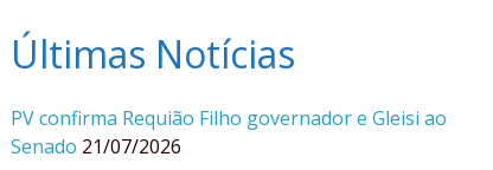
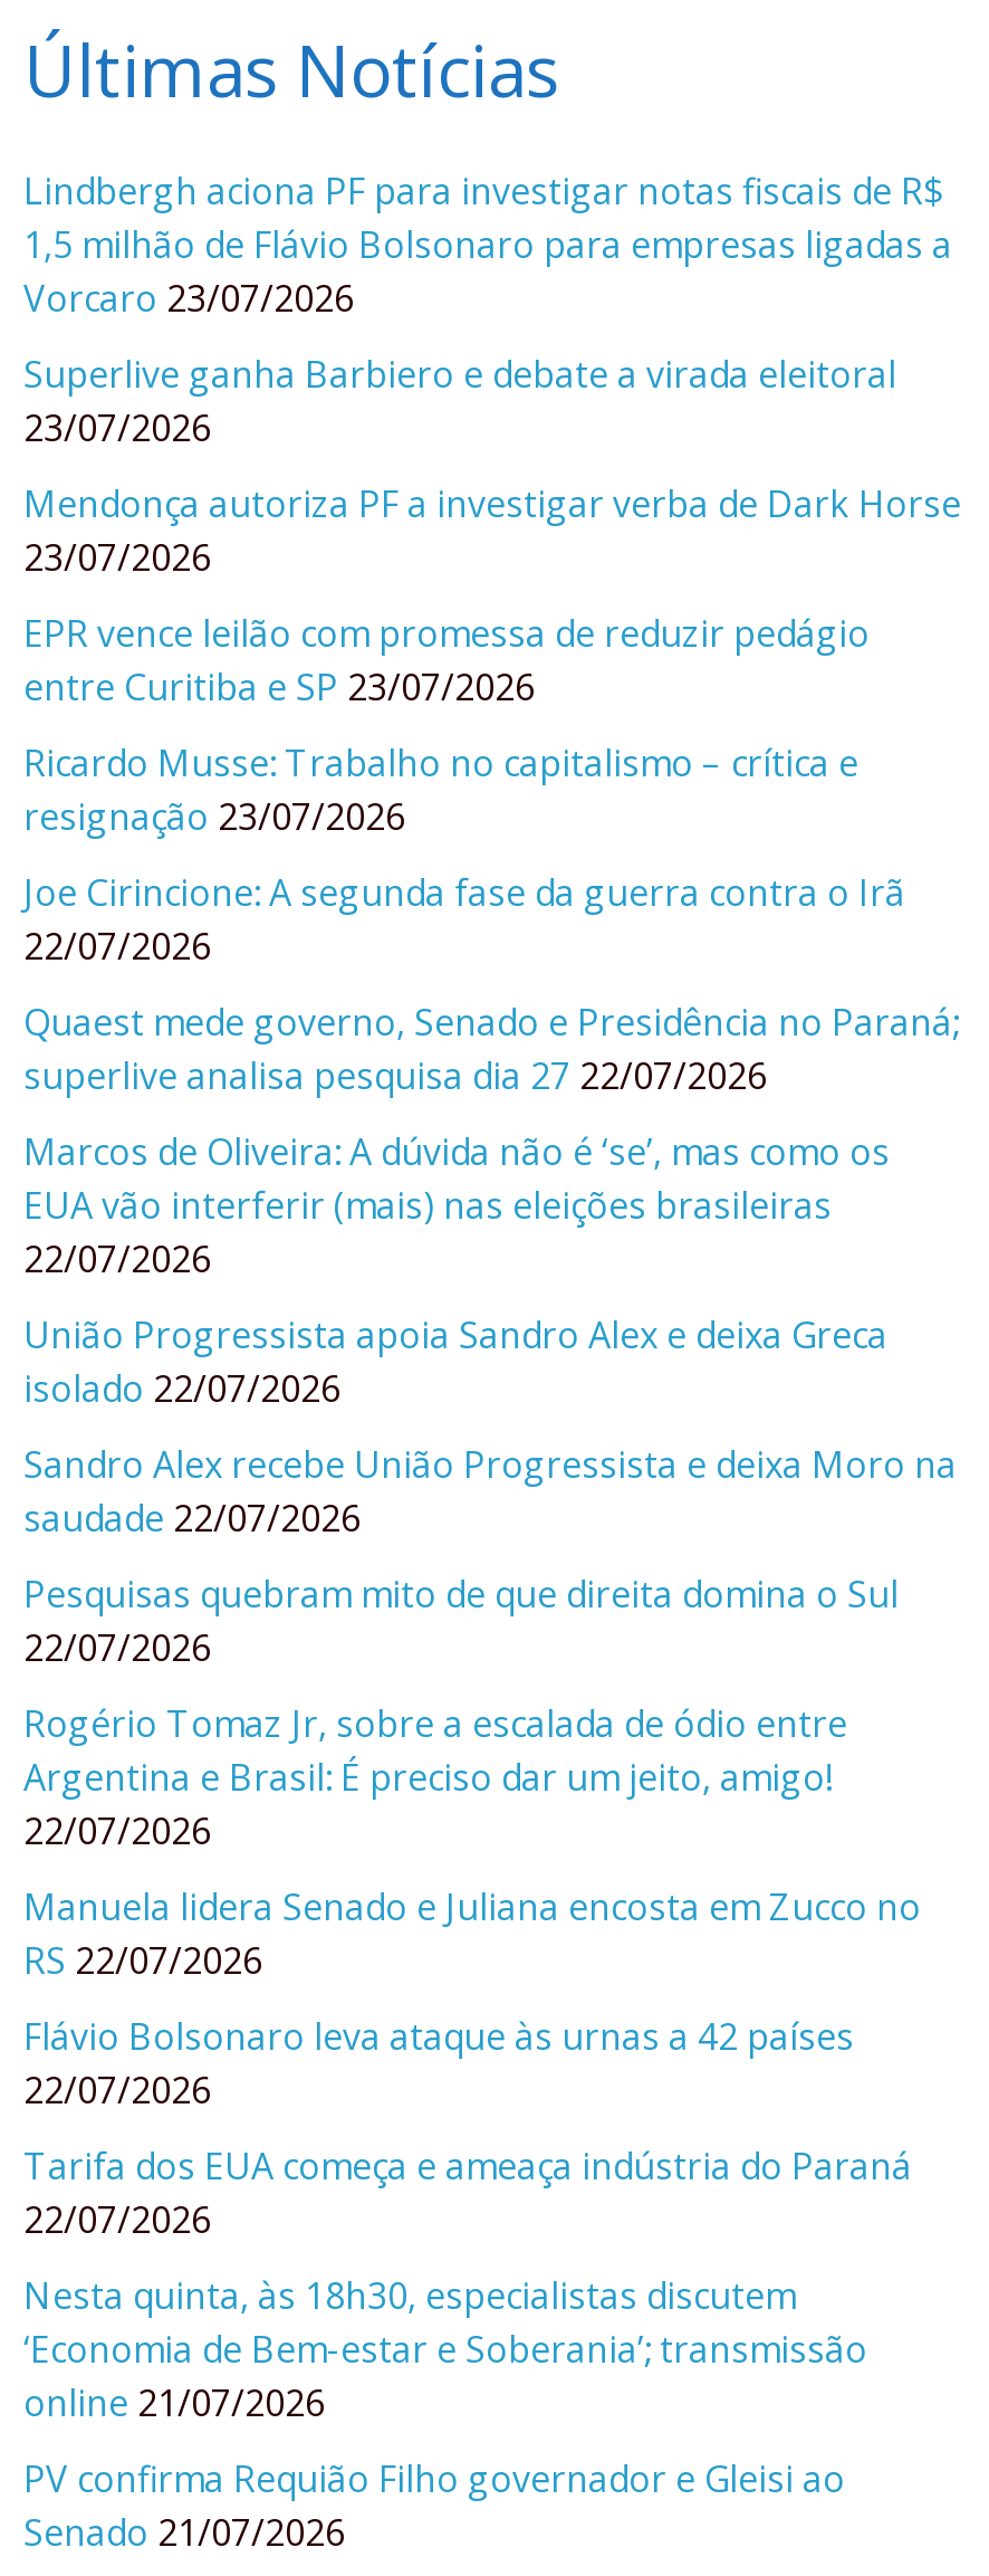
+ Lindbergh aciona PF para investigar notas fiscais de R$
+ 1,5 milhão de Flávio Bolsonaro para empresas ligadas a
+ Vorcaro 23/07/2026
+ Superlive ganha Barbiero e debate a virada eleitoral
+ 23/07/2026
+ Mendonça autoriza PF a investigar verba de Dark Horse
+ 23/07/2026
+ EPR vence leilão com promessa de reduzir pedágio
+ entre Curitiba e SP 23/07/2026
+ Ricardo Musse: Trabalho no capitalismo – crítica e
+ resignação 23/07/2026
+ Joe Cirincione: A segunda fase da guerra contra o Irã
+ 22/07/2026
+ Quaest mede governo, Senado e Presidência no Paraná;
+ superlive analisa pesquisa dia 27 22/07/2026
+ Marcos de Oliveira: A dúvida não é ‘se’, mas como os
+ EUA vão interferir (mais) nas eleições brasileiras
+ 22/07/2026
+ União Progressista apoia Sandro Alex e deixa Greca
+ isolado 22/07/2026
+ Sandro Alex recebe União Progressista e deixa Moro na
+ saudade 22/07/2026
+ Pesquisas quebram mito de que direita domina o Sul
+ 22/07/2026
+ Rogério Tomaz Jr, sobre a escalada de ódio entre
+ Argentina e Brasil: É preciso dar um jeito, amigo!
+ 22/07/2026
+ Manuela lidera Senado e Juliana encosta em Zucco no
+ RS 22/07/2026
+ Flávio Bolsonaro leva ataque às urnas a 42 países
+ 22/07/2026
+ Tarifa dos EUA começa e ameaça indústria do Paraná
+ 22/07/2026
+ Nesta quinta, às 18h30, especialistas discutem
+ ‘Economia de Bem-estar e Soberania’; transmissão
+ online 21/07/2026
